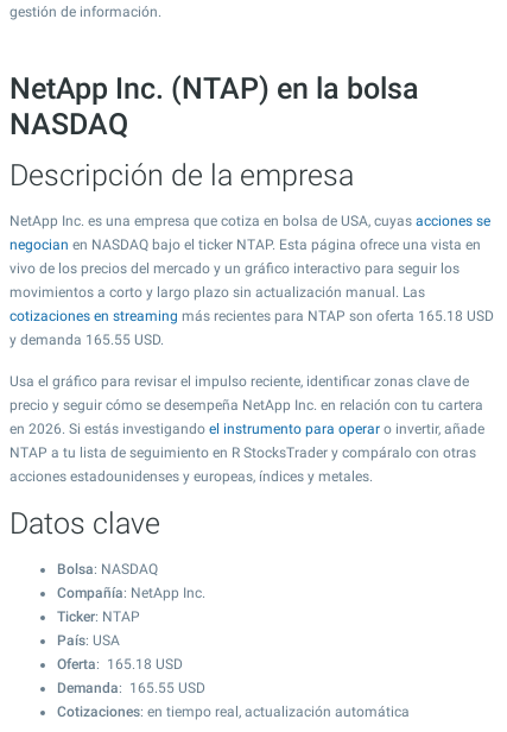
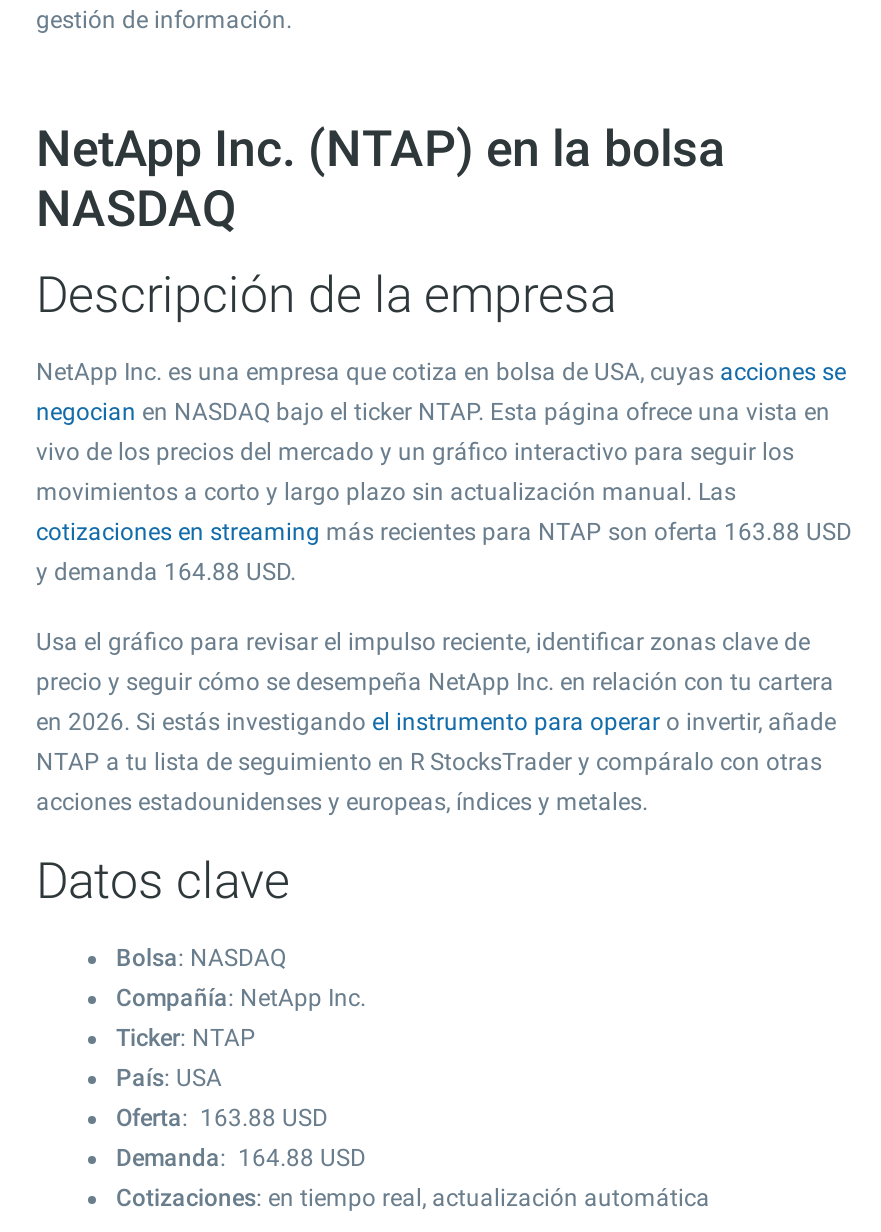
- cotizaciones en streaming más recientes para NTAP son oferta 165.18 USD
+ cotizaciones en streaming más recientes para NTAP son oferta 163.88 USD

- y demanda 165.55 USD.
+ y demanda 164.88 USD.

- Oferta: 165.18 USD
+ Oferta: 163.88 USD

- Demanda: 165.55 USD
+ Demanda: 164.88 USD
